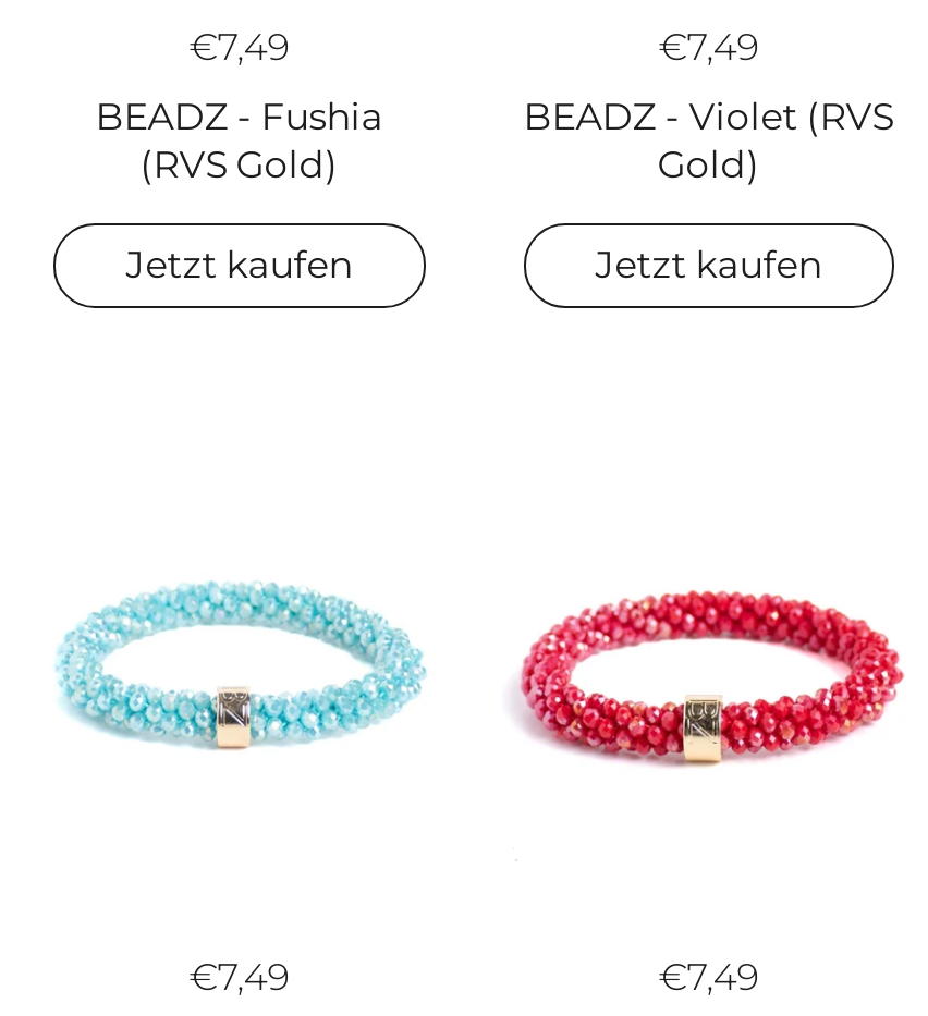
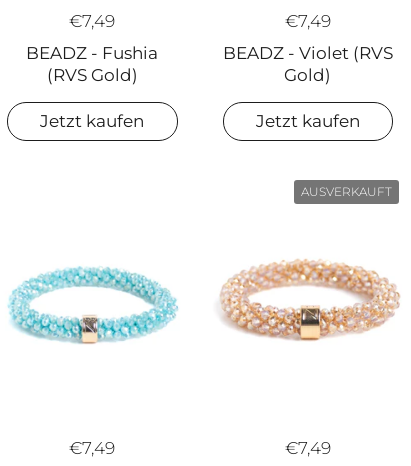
+ AUSVERKAUFT

- [image]
+ [image]
